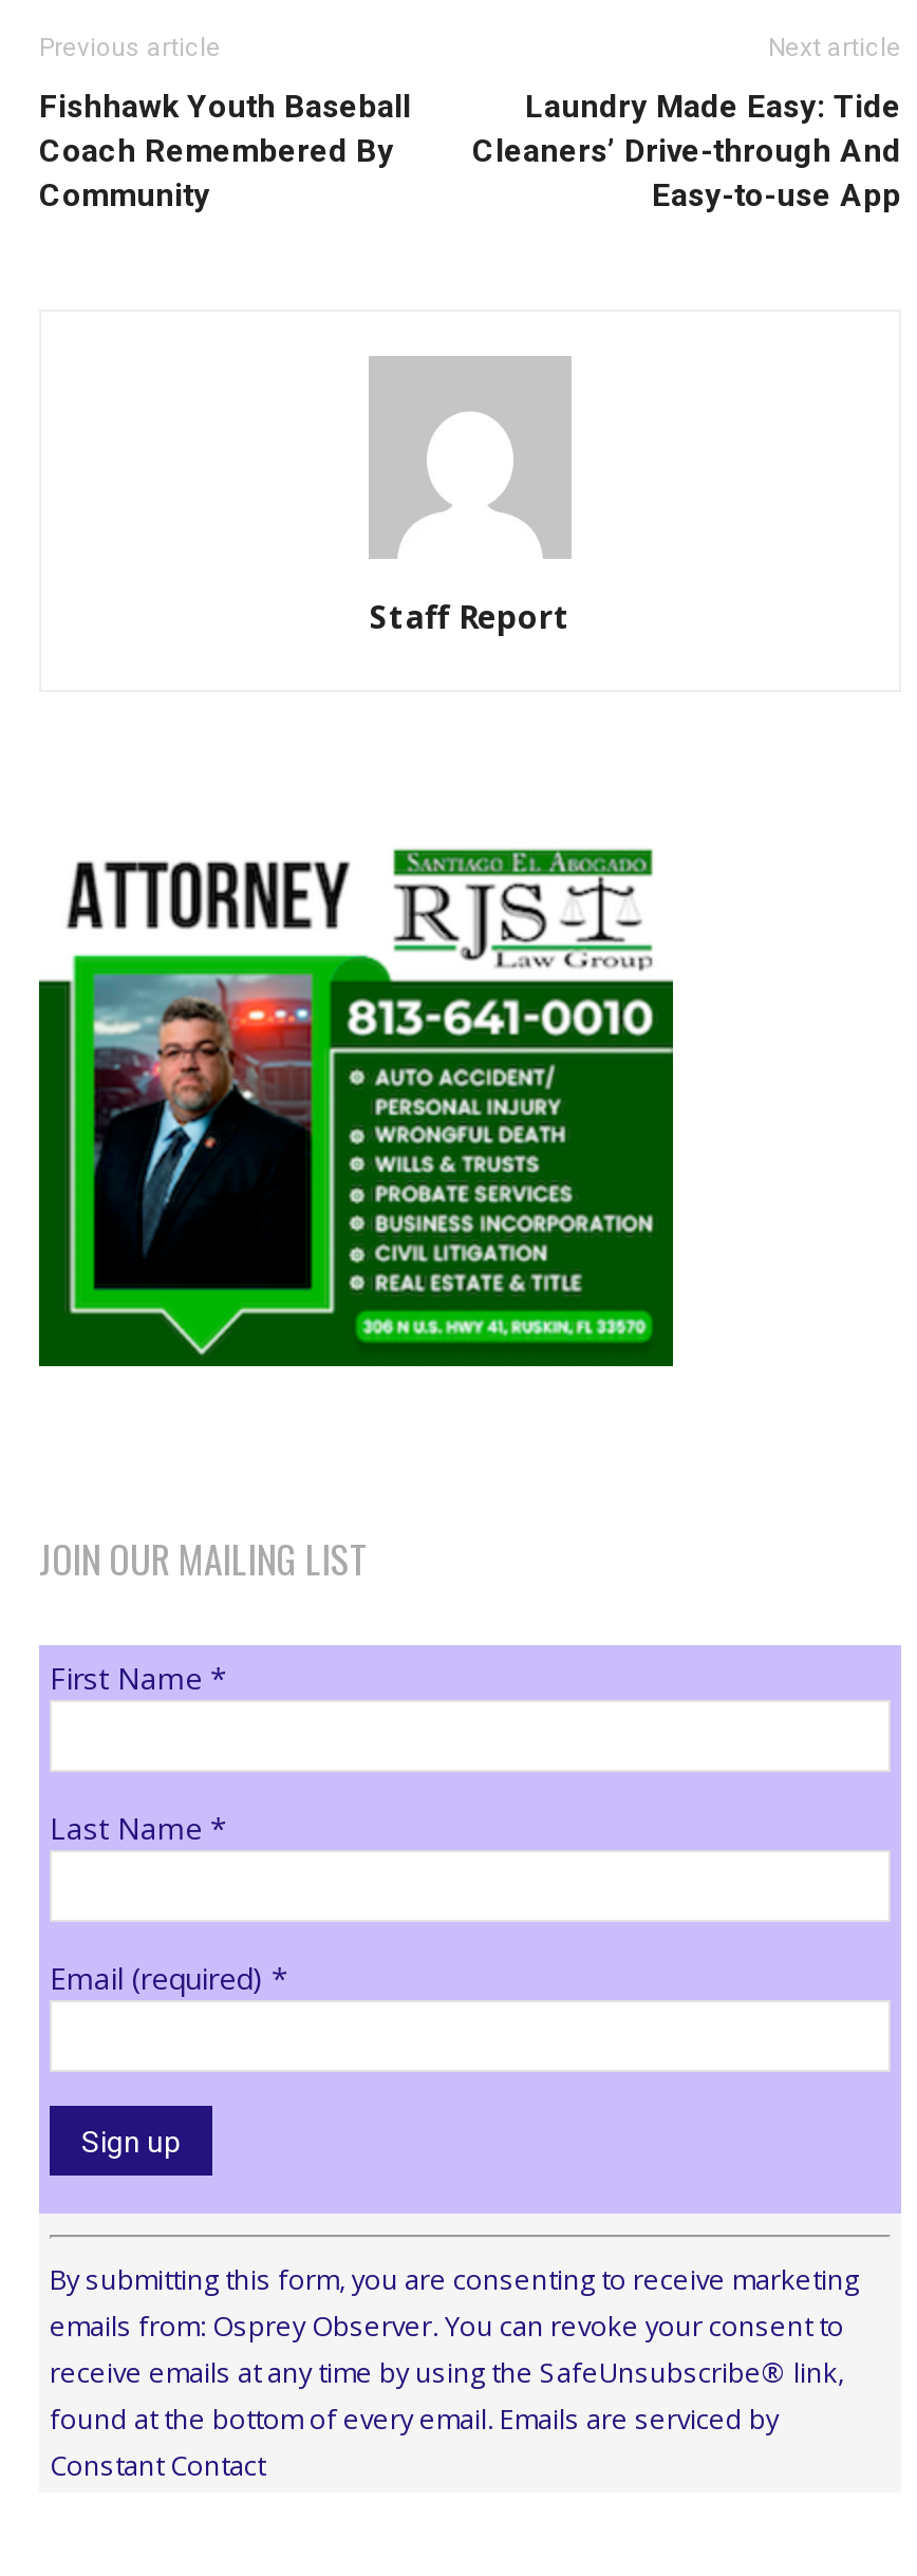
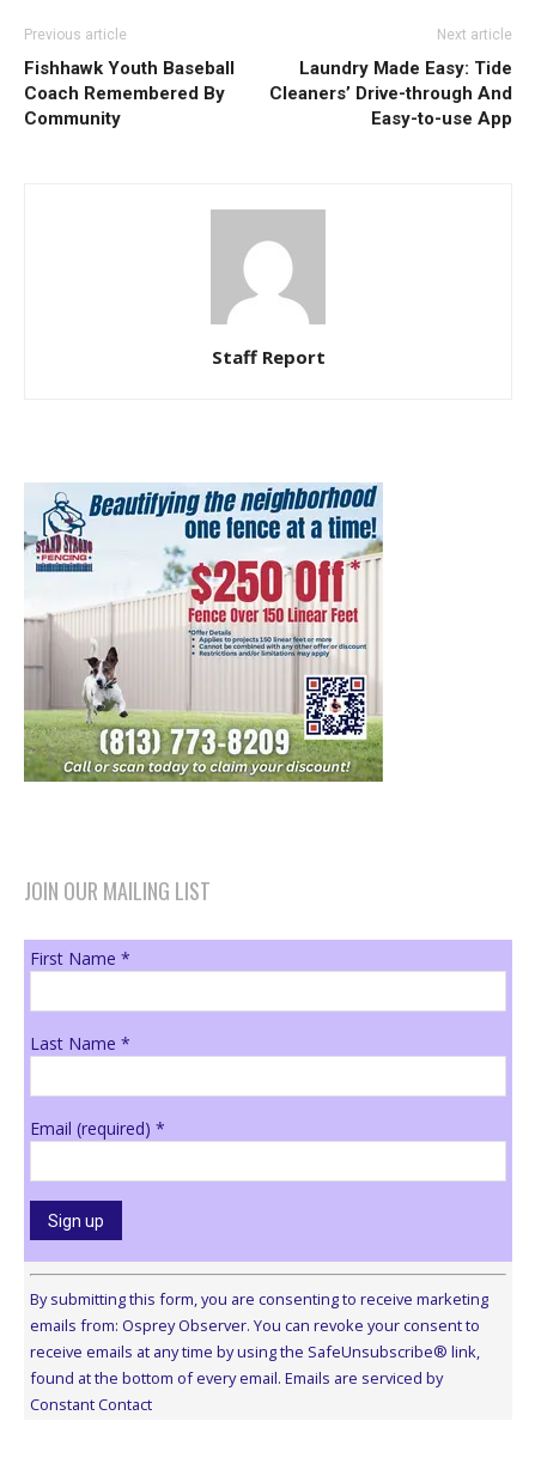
- [image]
+ [image]
